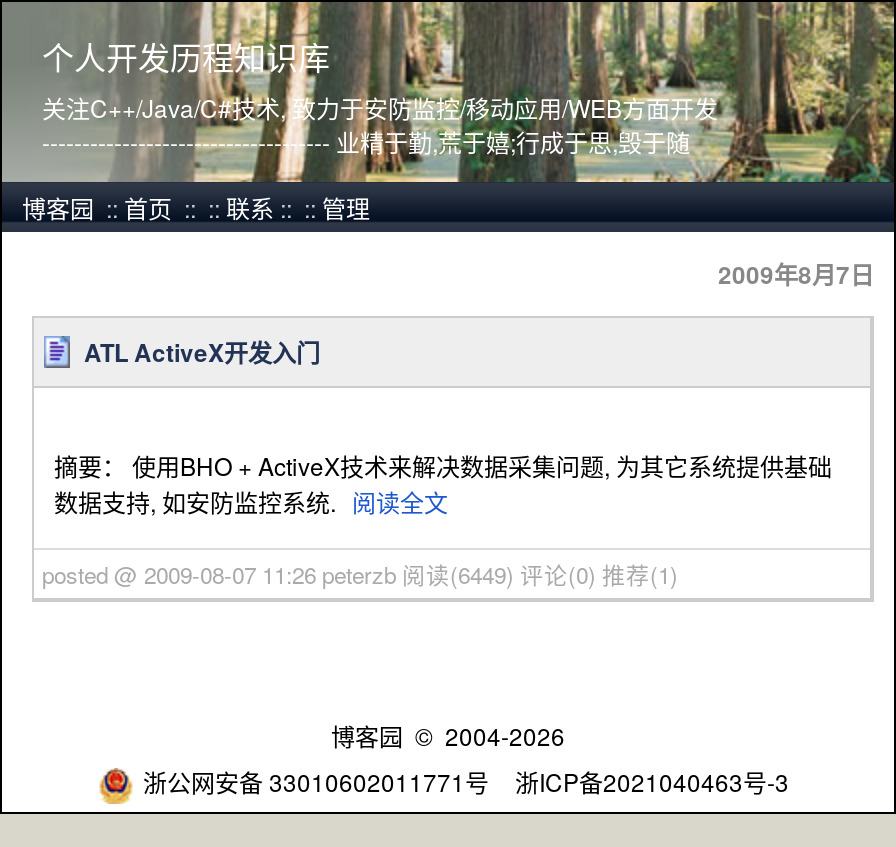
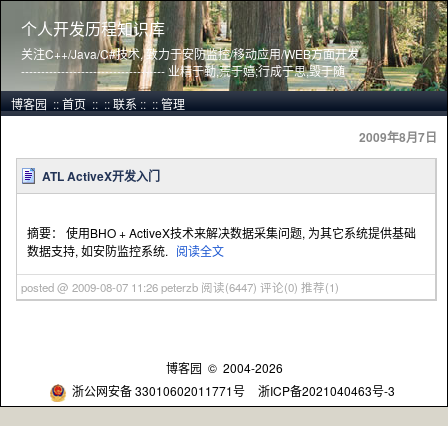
- posted @ 2009-08-07 11:26 peterzb阅读(6449) 评论(0) 推荐(1)
+ posted @ 2009-08-07 11:26 peterzb阅读(6447) 评论(0) 推荐(1)
